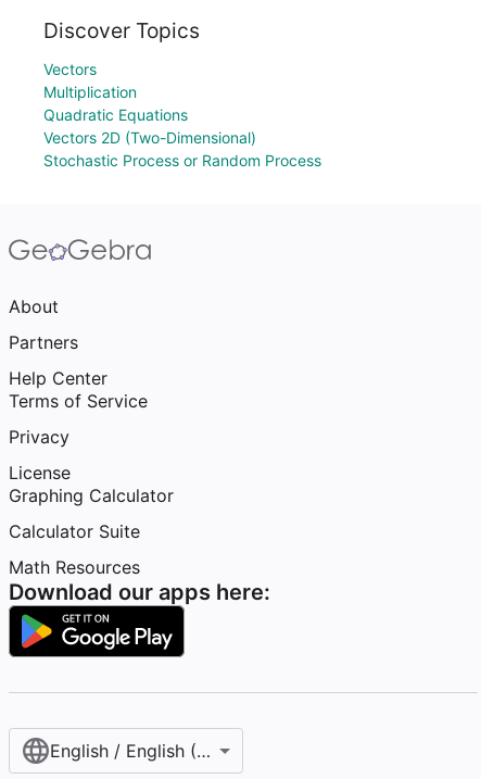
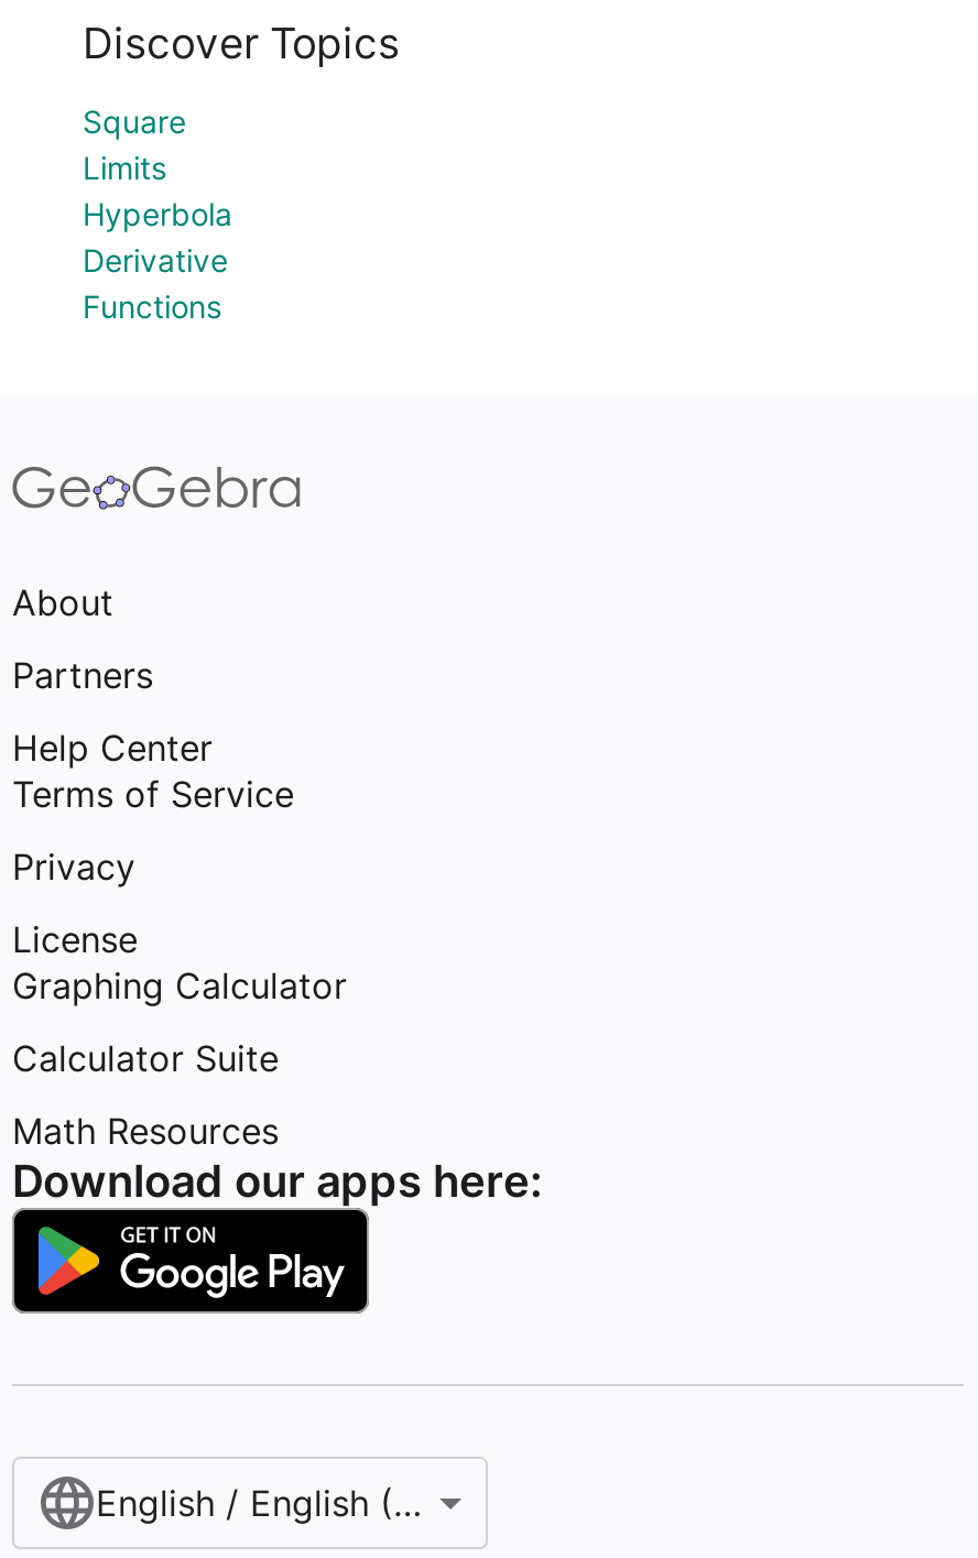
- Vectors
- Multiplication
- Quadratic Equations
- Vectors 2D (Two-Dimensional)
- Stochastic Process or Random Process
+ Square
+ Limits
+ Hyperbola
+ Derivative
+ Functions
